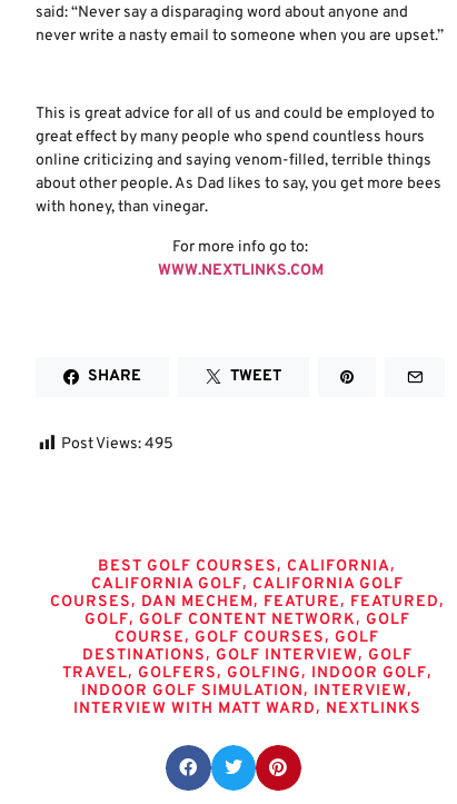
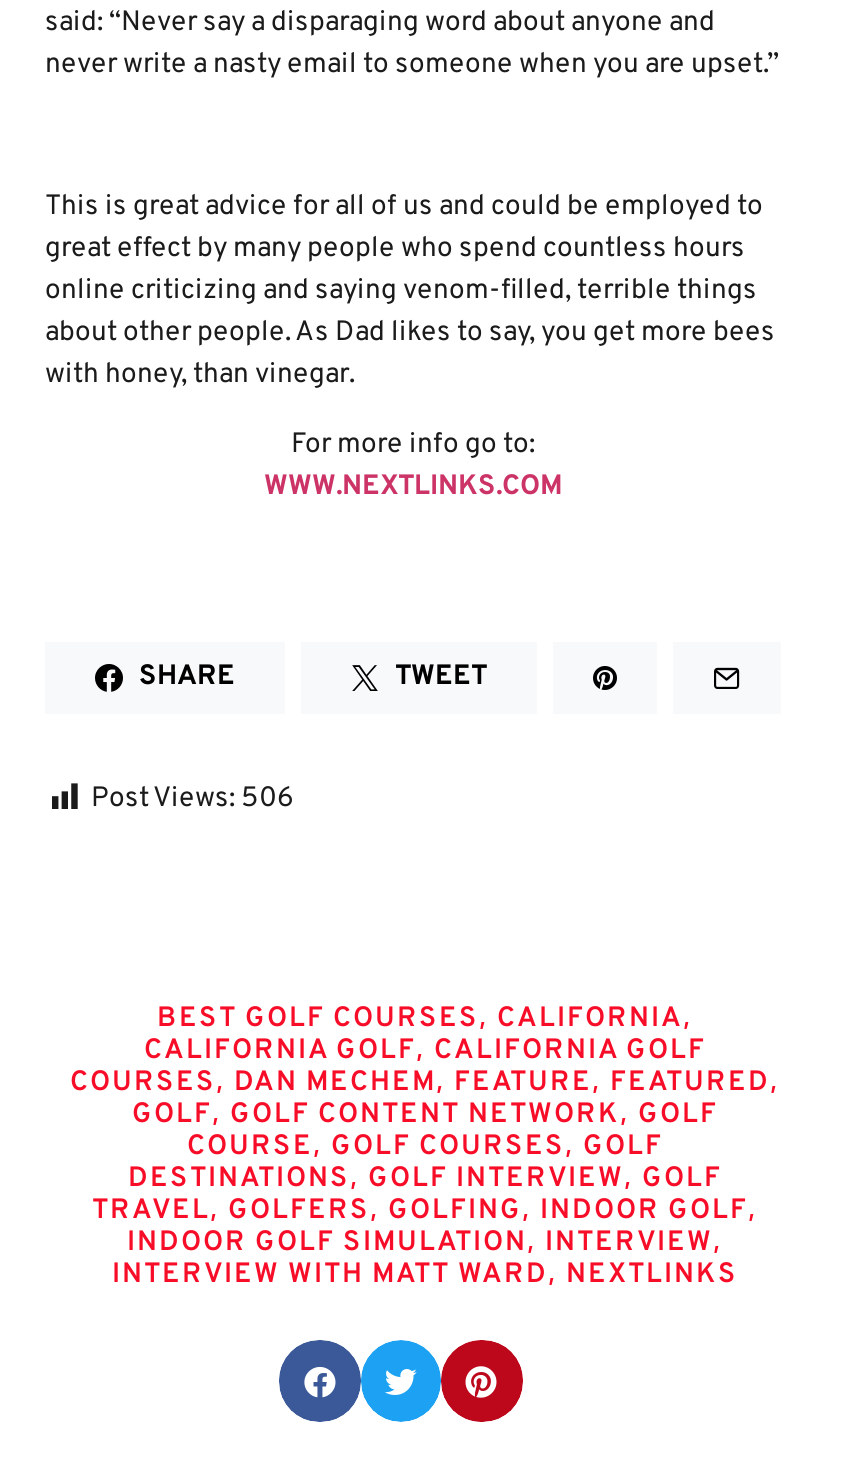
- Post Views: 495
+ Post Views: 506
